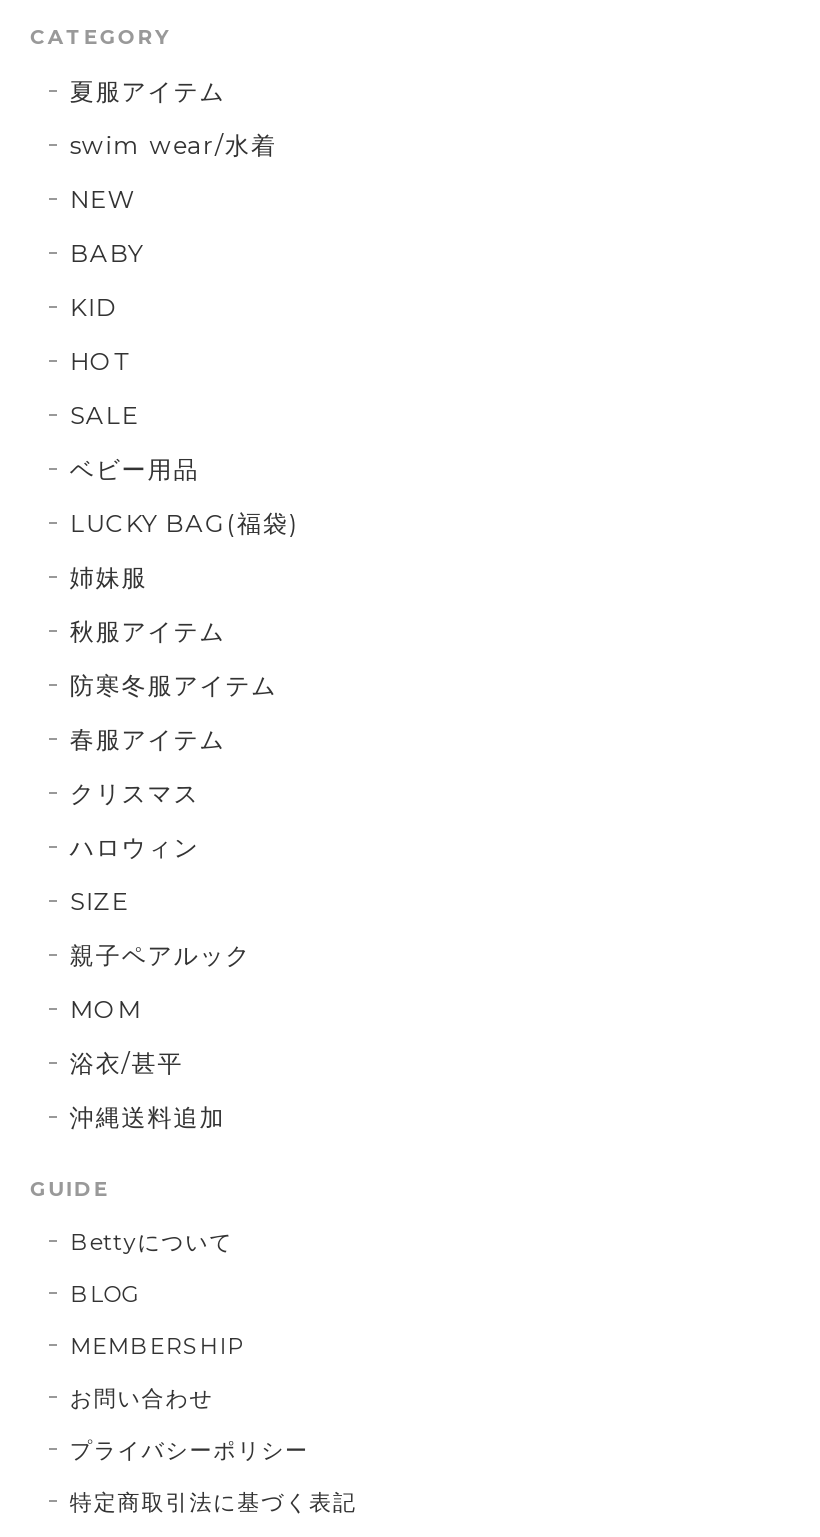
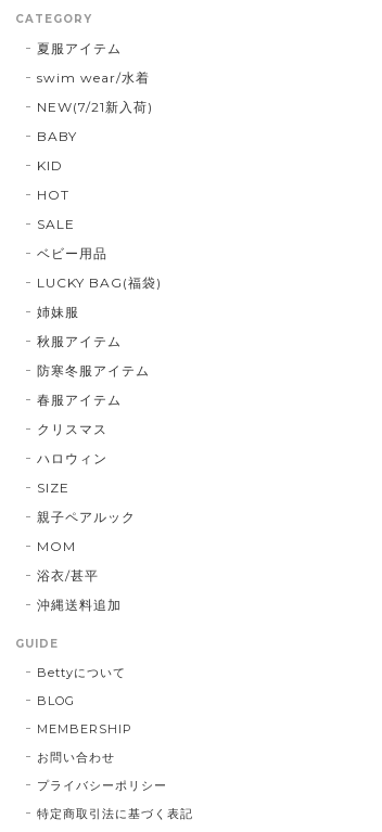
- NEW
+ NEW(7/21新入荷)
